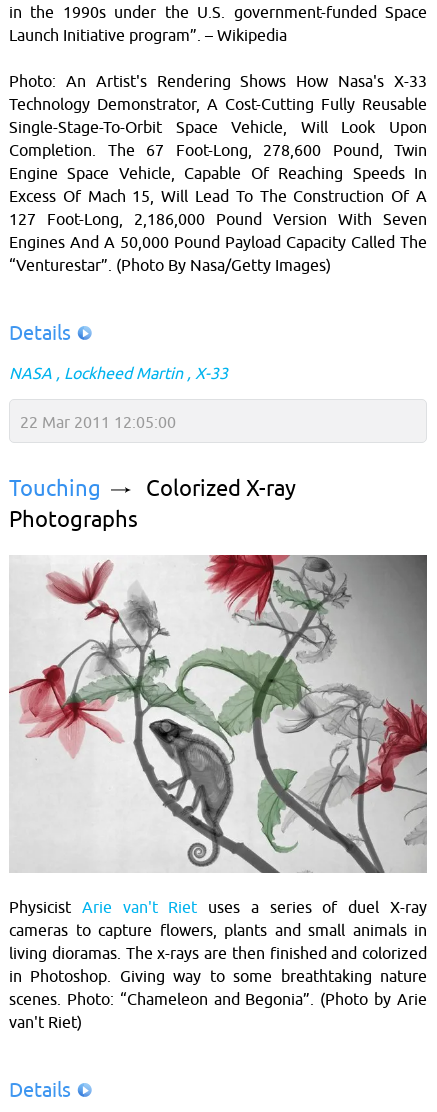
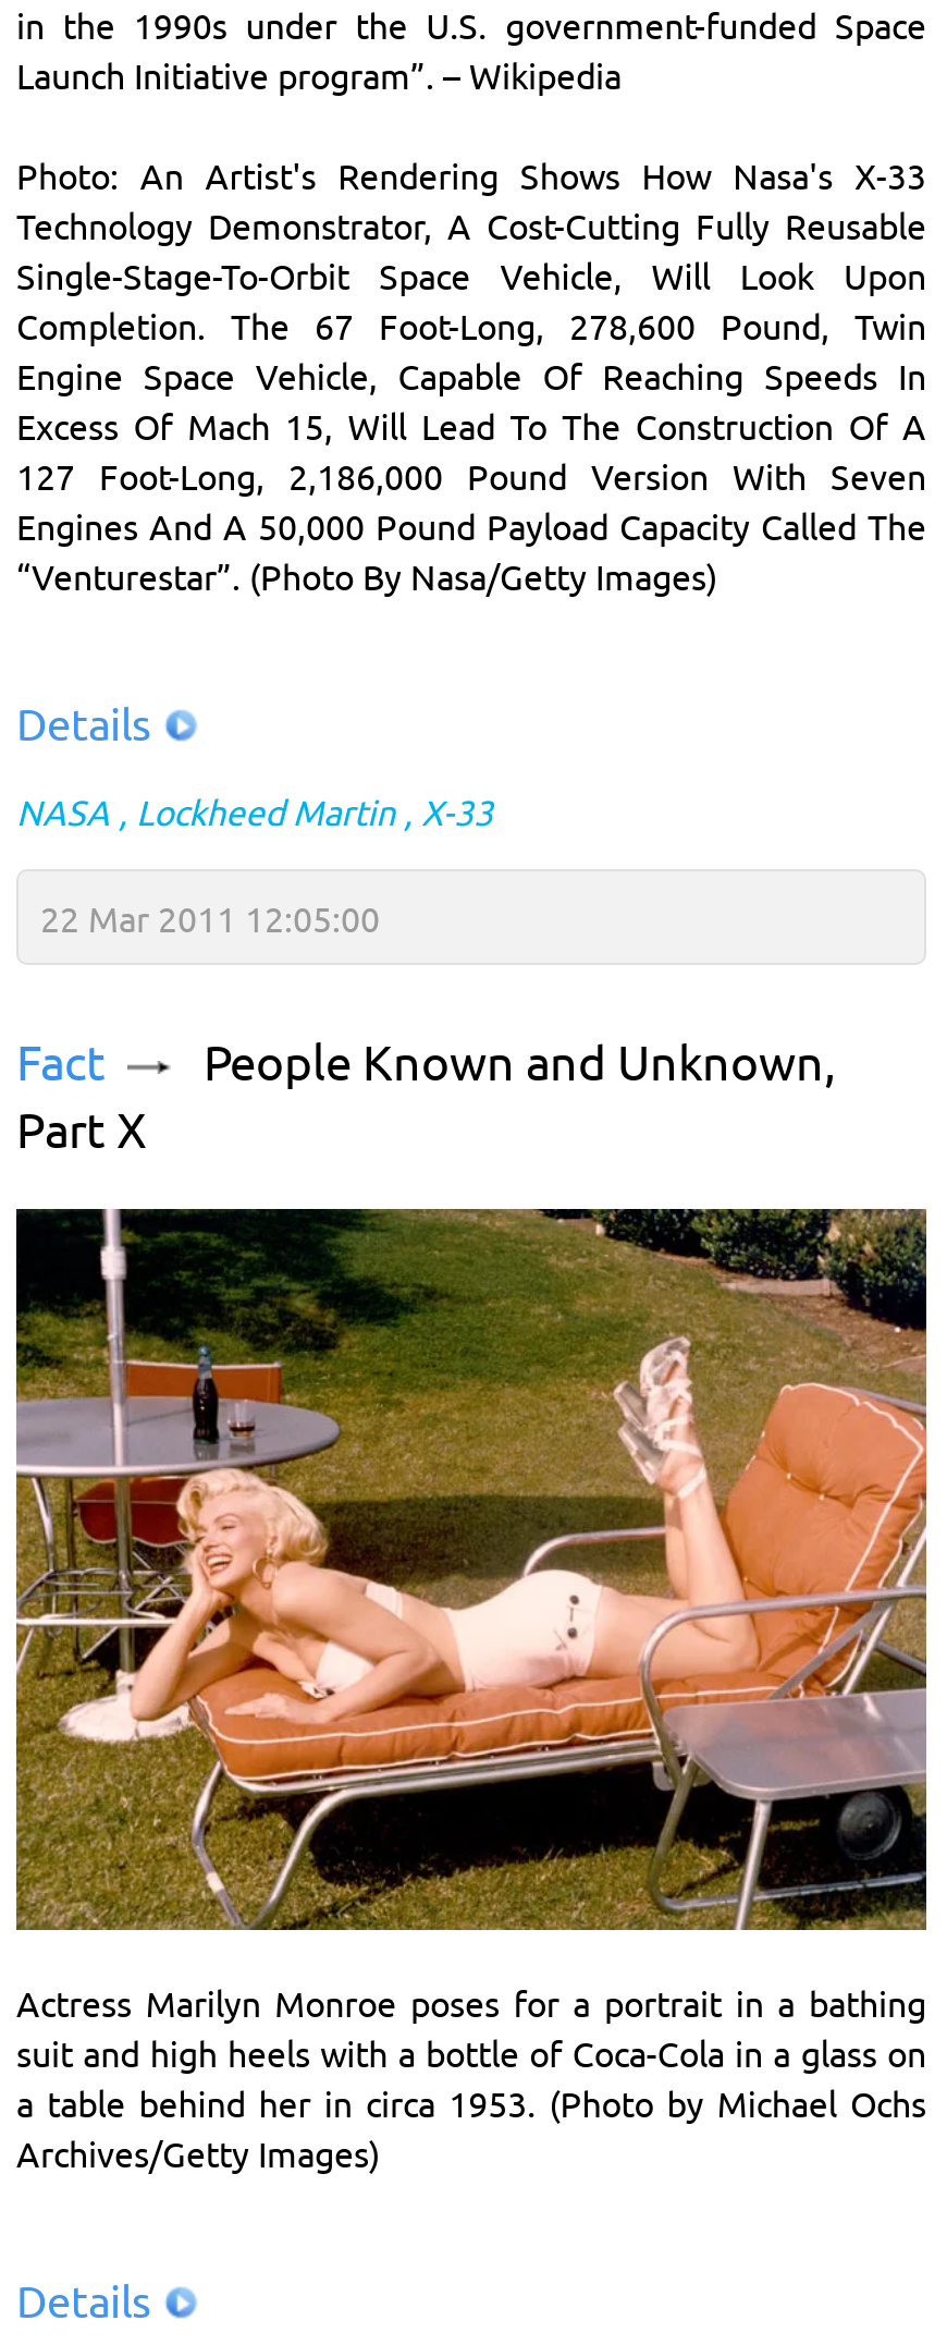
- Touching
- Colorized X-ray
- Photographs
+ Fact
+ People Known and Unknown,
+ Part X

- [image]
+ [image]

- Physicist Arie van't Riet uses a series of duel X-ray
- cameras to capture flowers, plants and small animals in
- living dioramas. The x-rays are then finished and colorized
- in Photoshop. Giving way to some breathtaking nature
- scenes. Photo: “Chameleon and Begonia”. (Photo by Arie
- van't Riet)
+ Actress Marilyn Monroe poses for a portrait in a bathing
+ suit and high heels with a bottle of Coca-Cola in a glass on
+ a table behind her in circa 1953. (Photo by Michael Ochs
+ Archives/Getty Images)
